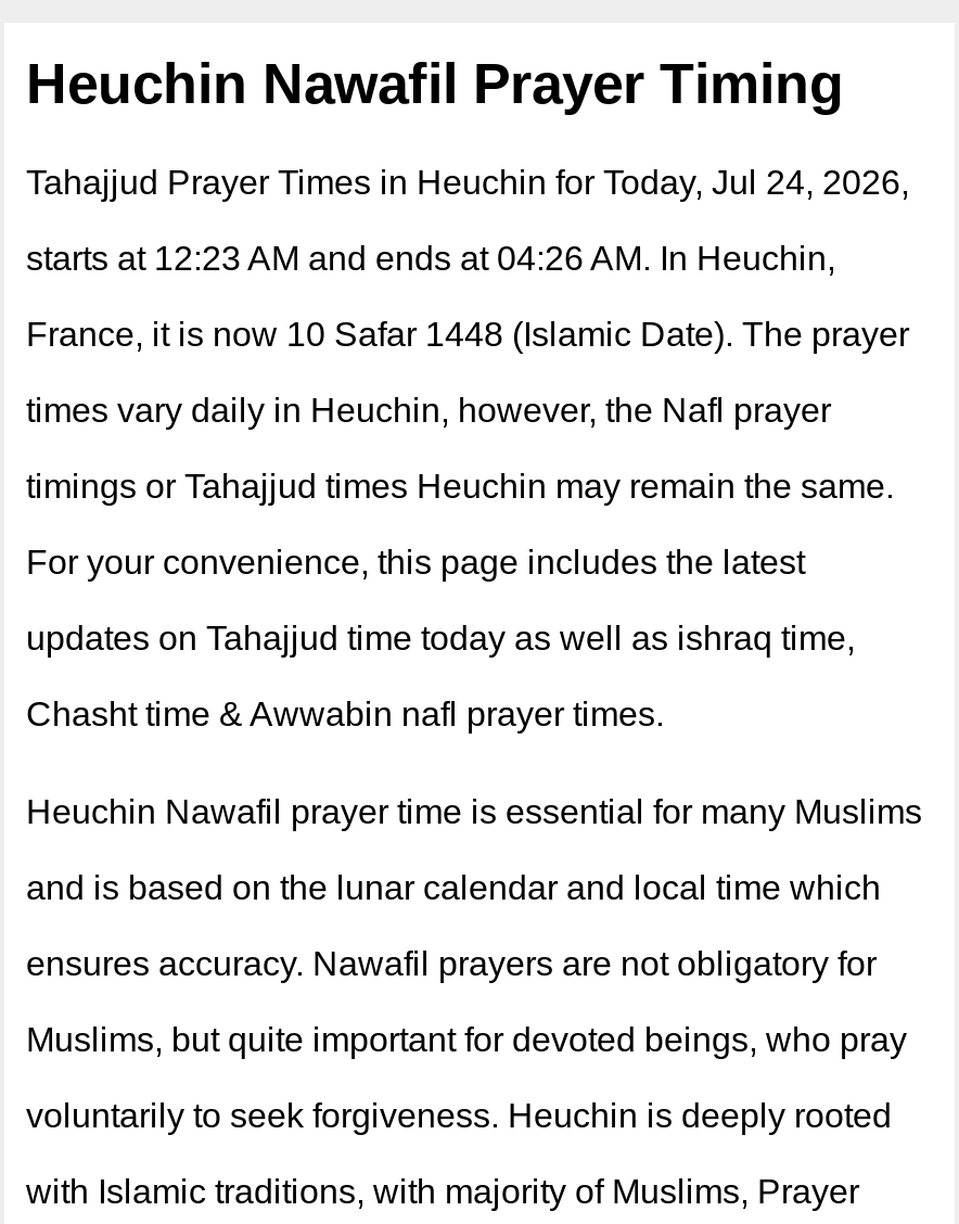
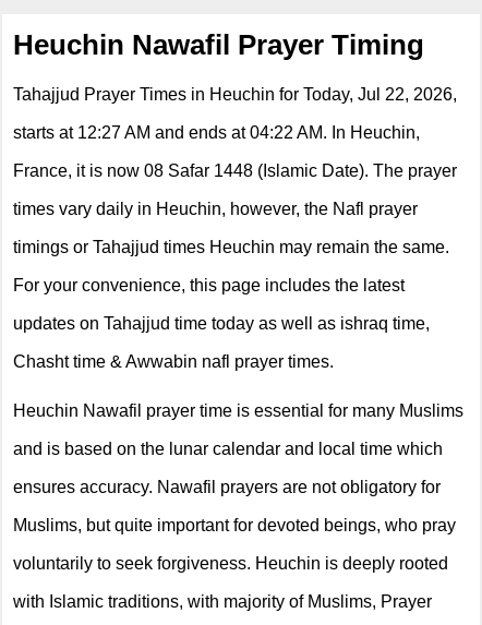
- Tahajjud Prayer Times in Heuchin for Today, Jul 24, 2026,
+ Tahajjud Prayer Times in Heuchin for Today, Jul 22, 2026,

- starts at 12:23 AM and ends at 04:26 AM. In Heuchin,
+ starts at 12:27 AM and ends at 04:22 AM. In Heuchin,

- France, it is now 10 Safar 1448 (Islamic Date). The prayer
+ France, it is now 08 Safar 1448 (Islamic Date). The prayer
